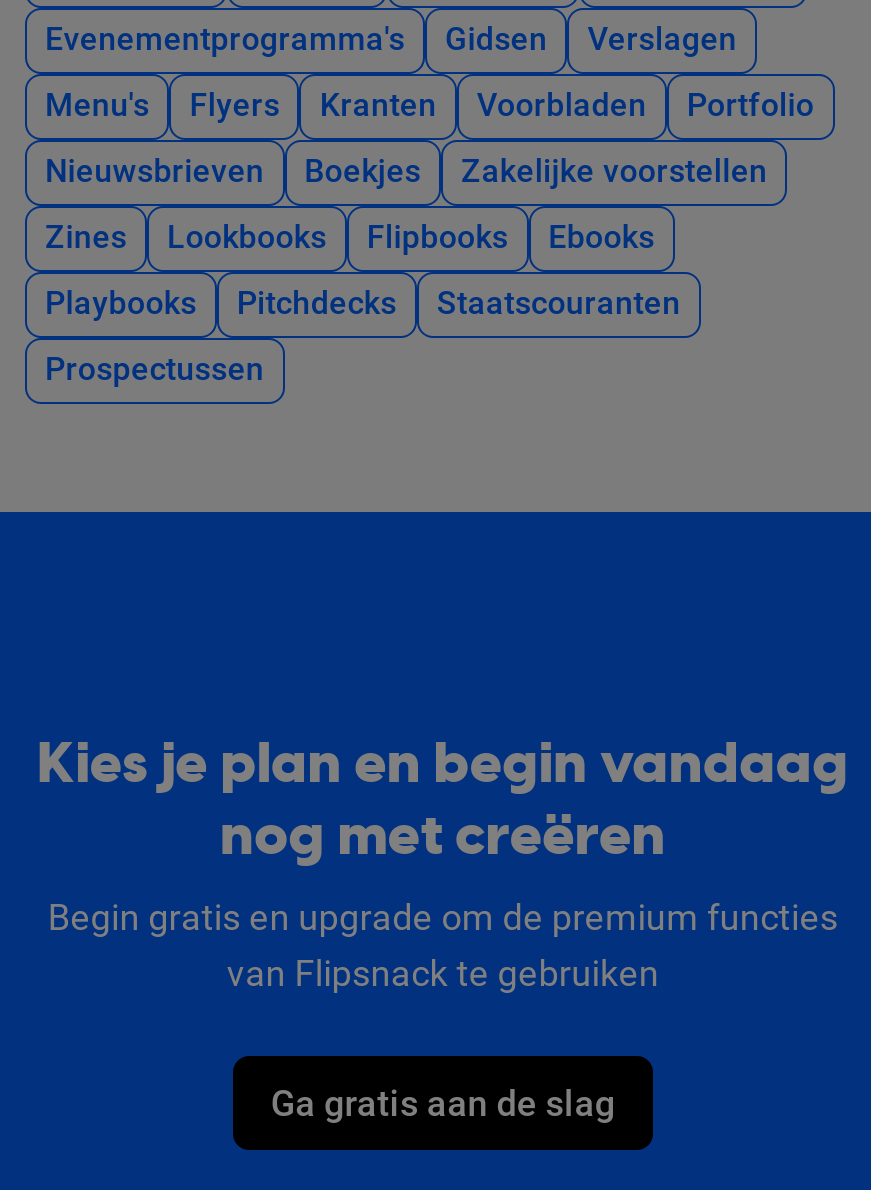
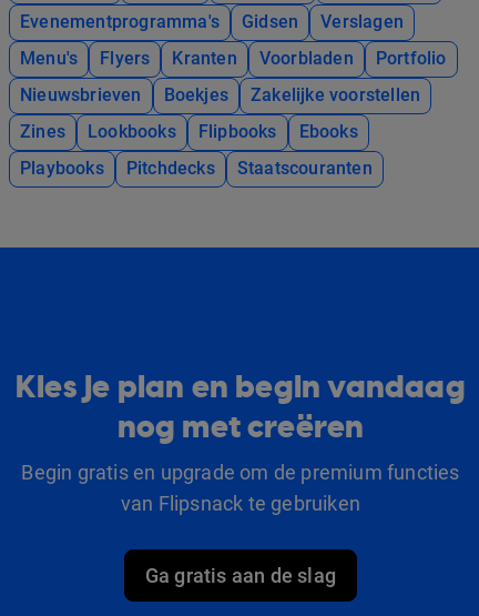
- Prospectussen
